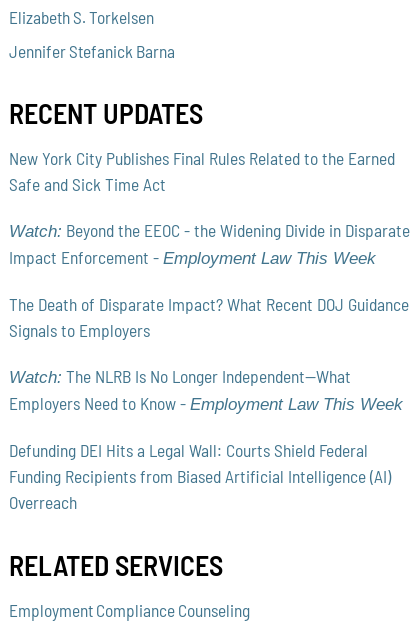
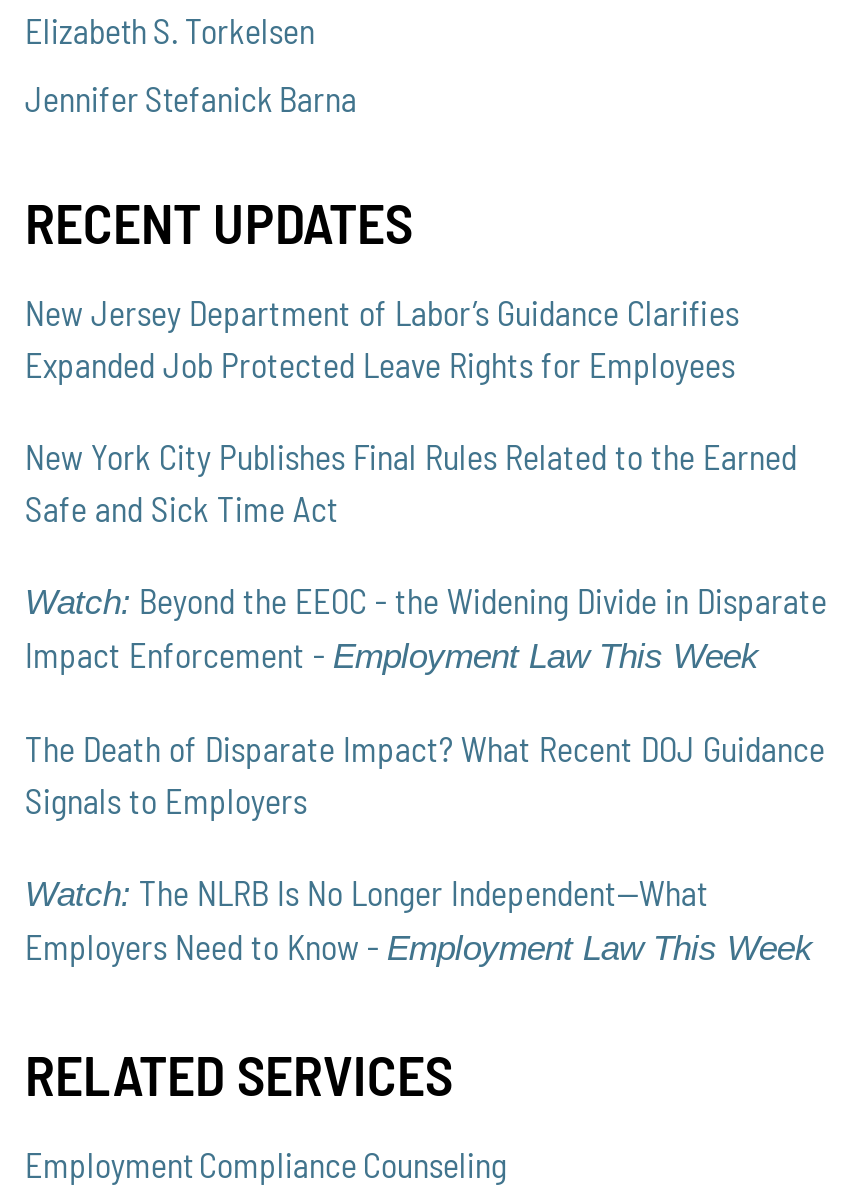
+ New Jersey Department of Labor’s Guidance Clarifies
+ Expanded Job Protected Leave Rights for Employees

moved down: New York City Publishes Final Rules Related to the Earned | Safe and Sick Time Act | Watch: Beyond the EEOC - the Widening Divide in Disparate | Impact Enforcement - Employment Law This Week | The Death of Disparate Impact? What Recent DOJ Guidance | Signals to Employers | Watch: The NLRB Is No Longer Independent—What | Employers Need to Know - Employment Law This Week

- Defunding DEI Hits a Legal Wall: Courts Shield Federal
- Funding Recipients from Biased Artificial Intelligence (AI)
- Overreach
